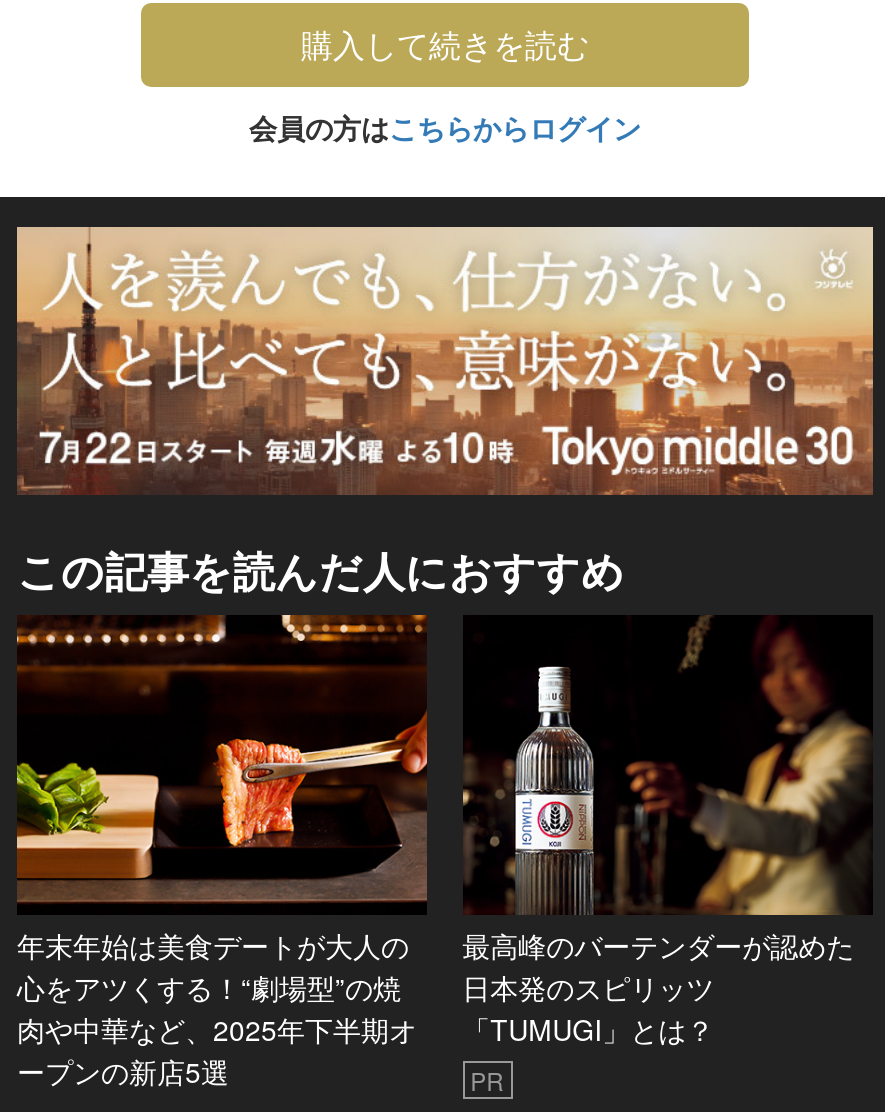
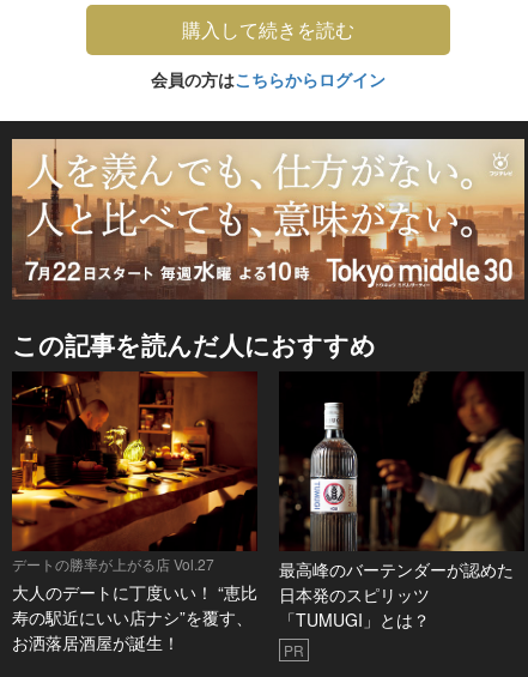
- [image]
- 年末年始は美食デートが大人の
- 心をアツくする！“劇場型”の焼
- 肉や中華など、2025年下半期オ
- ープンの新店5選
+ [image]
+ デートの勝率が上がる店 Vol.27
+ 大人のデートに丁度いい！ “恵比
+ 寿の駅近にいい店ナシ”を覆す、
+ お洒落居酒屋が誕生！
